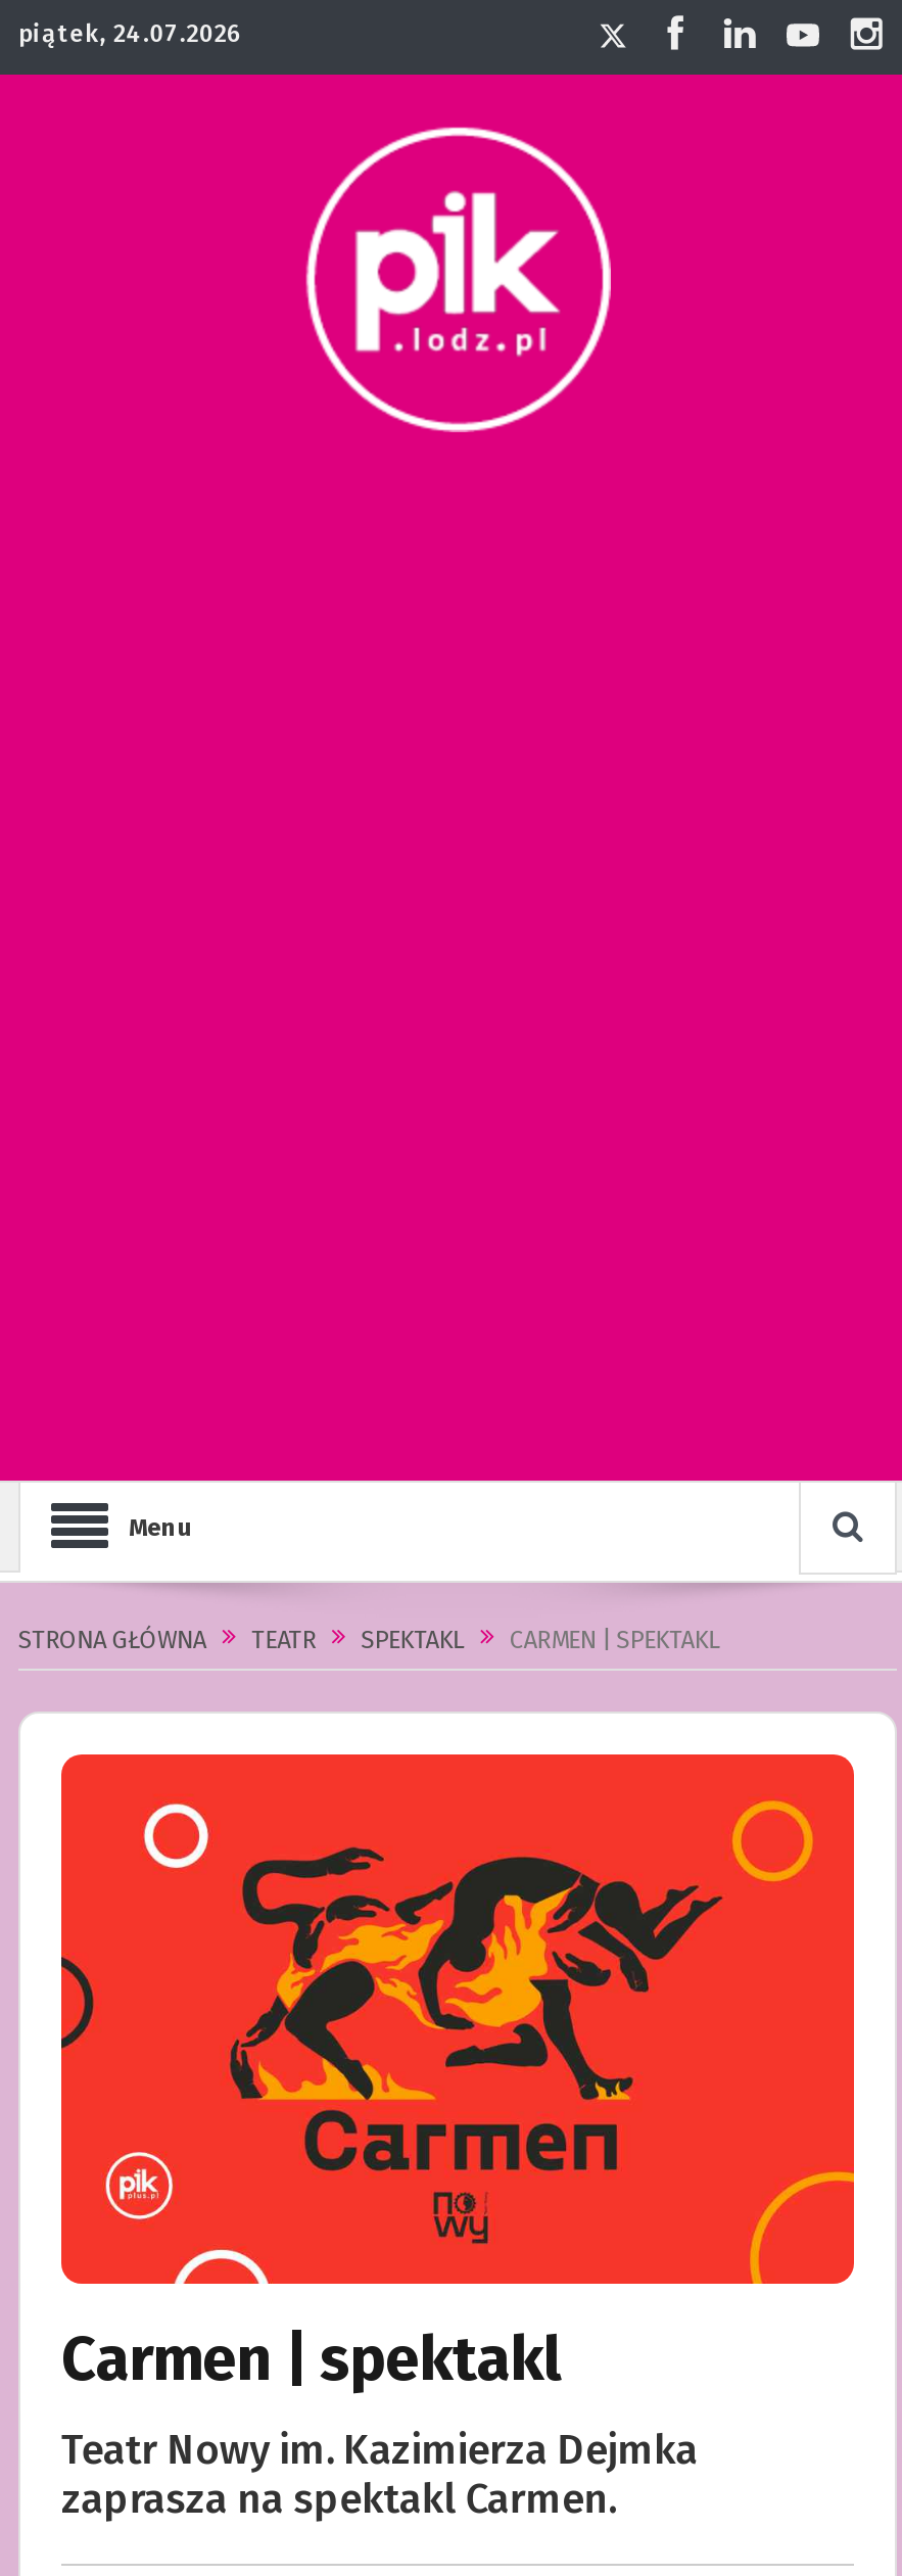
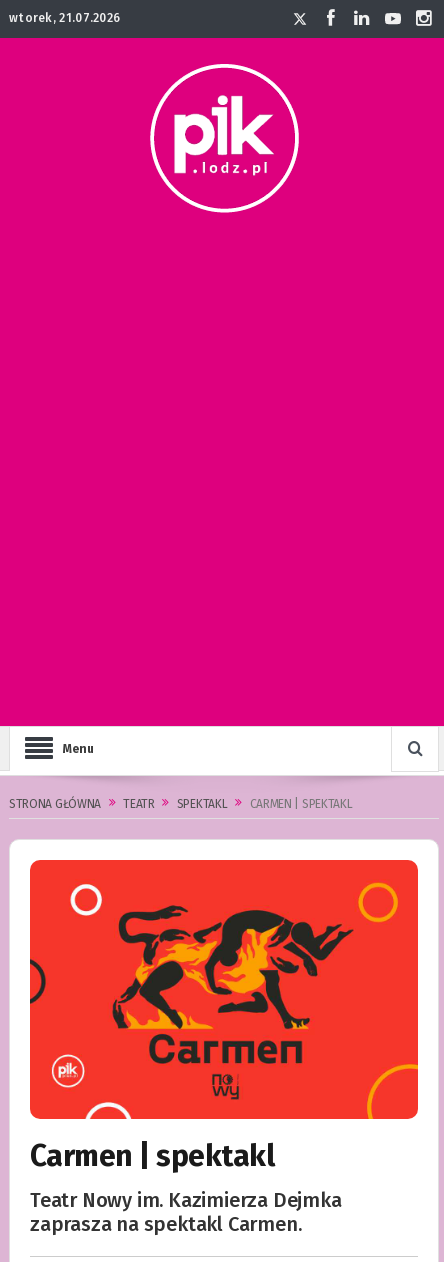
- piątek, 24.07.2026
+ wtorek, 21.07.2026
